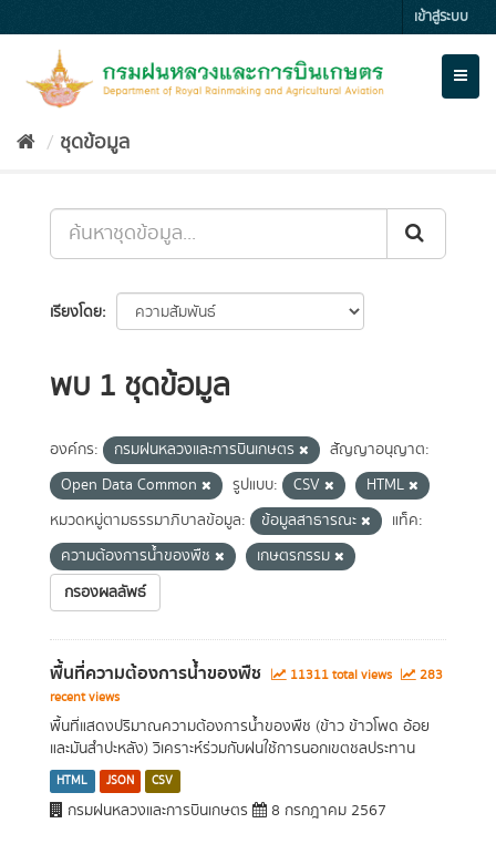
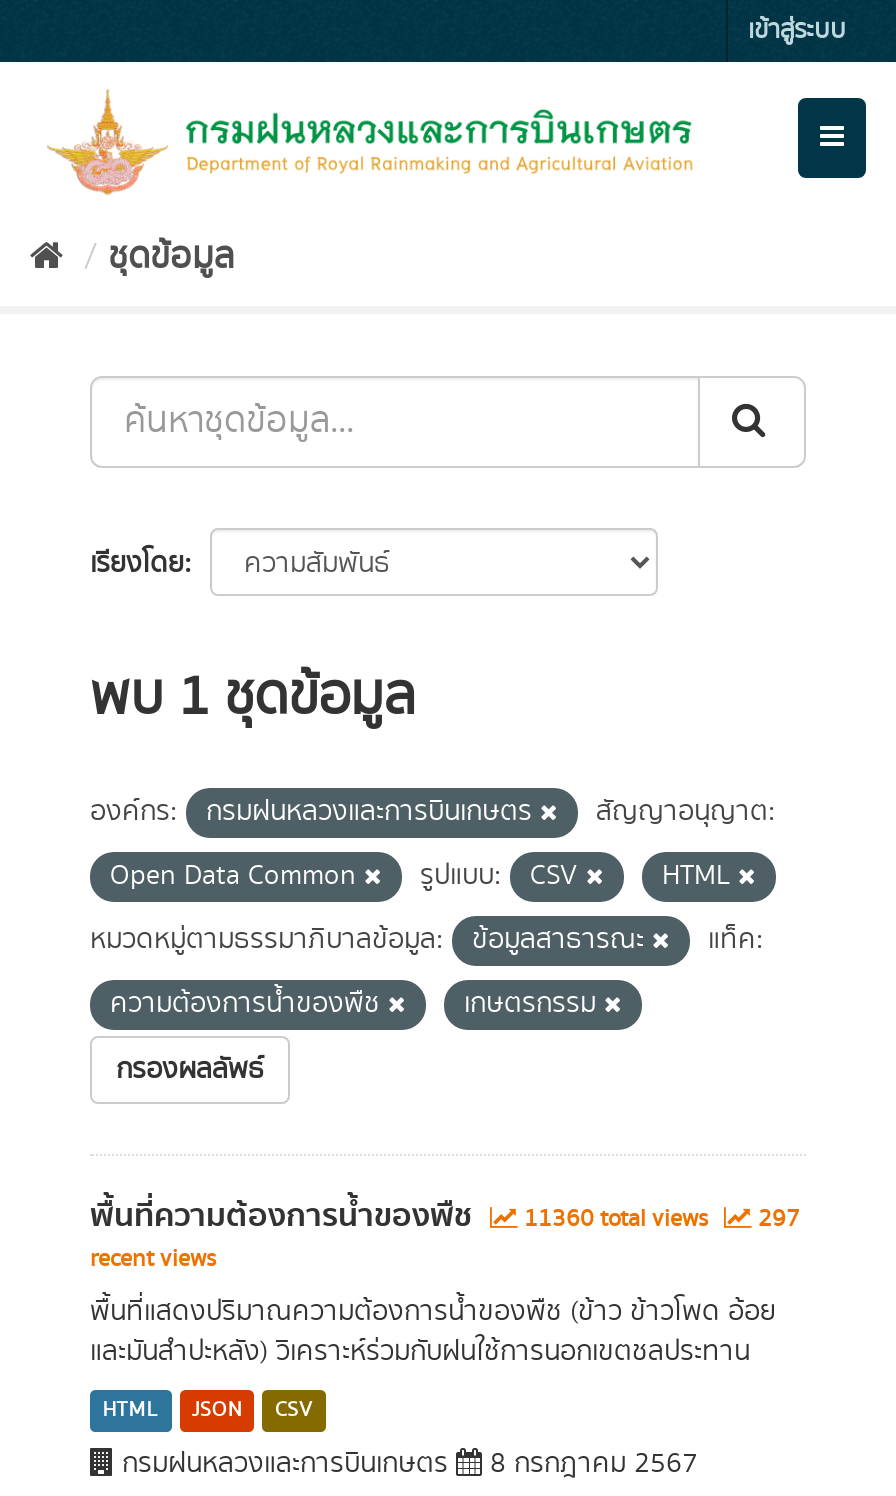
- 11311 total views
+ 11360 total views

- 283
+ 297
